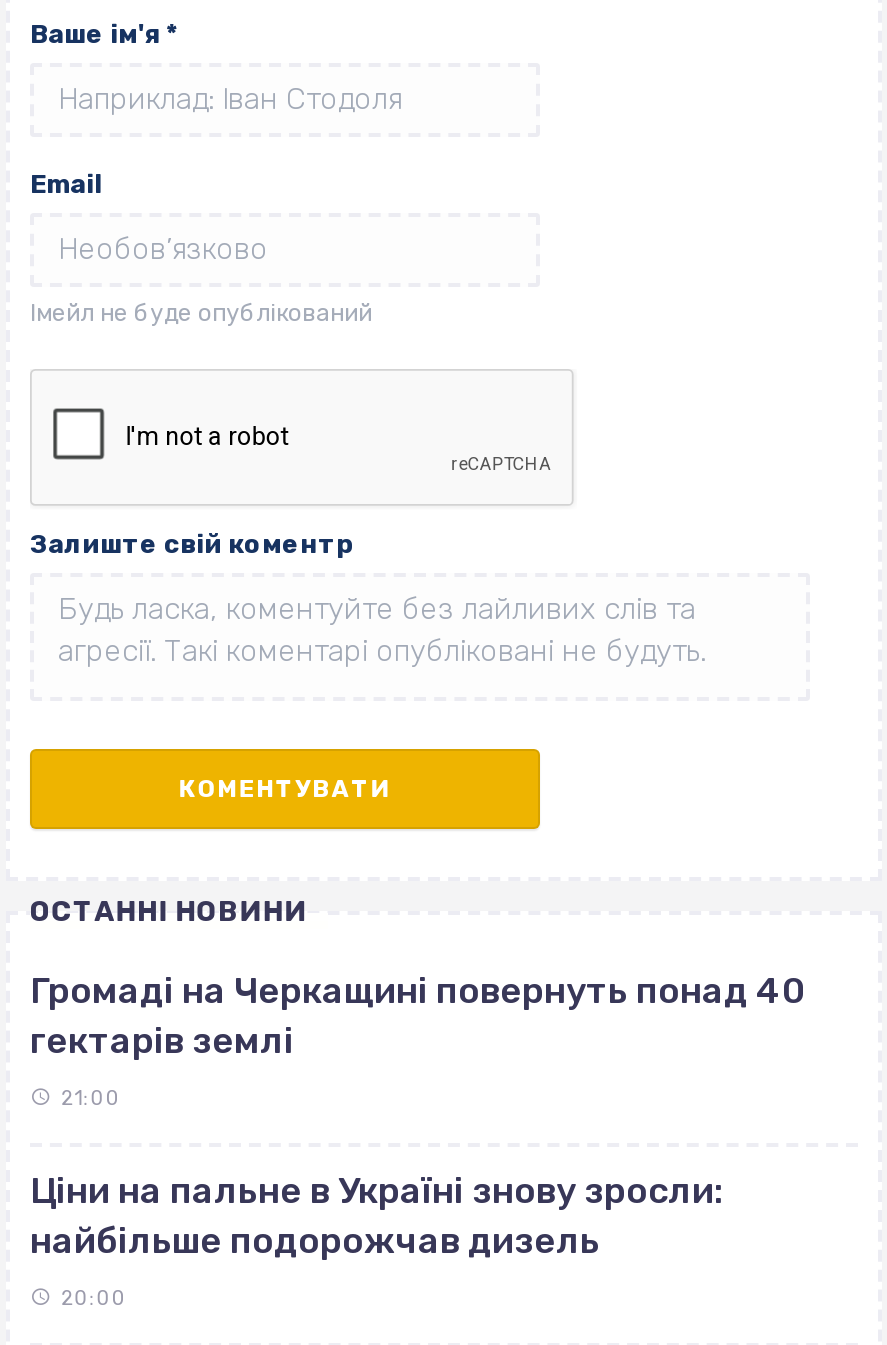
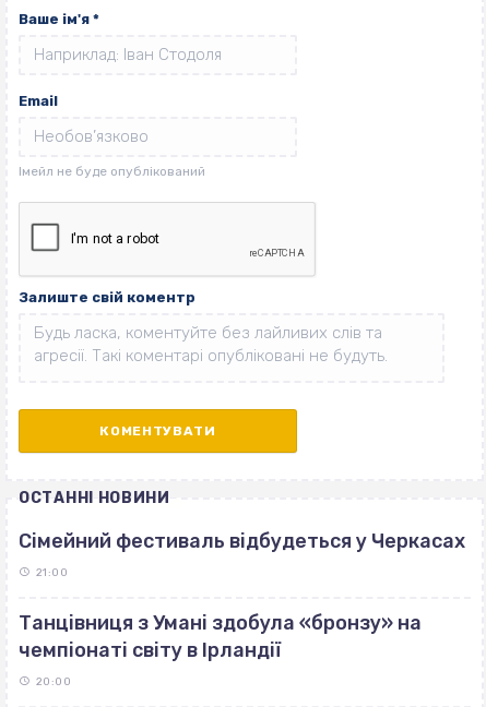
- Громаді на Черкащині повернуть понад 40
- гектарів землі
+ Сімейний фестиваль відбудеться у Черкасах

- Ціни на пальне в Україні знову зросли:
- найбільше подорожчав дизель
+ Танцівниця з Умані здобула «бронзу» на
+ чемпіонаті світу в Ірландії
